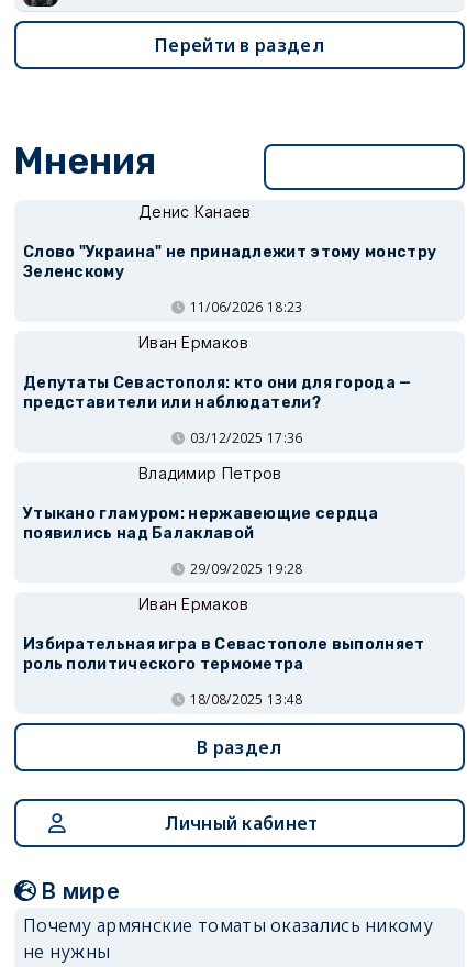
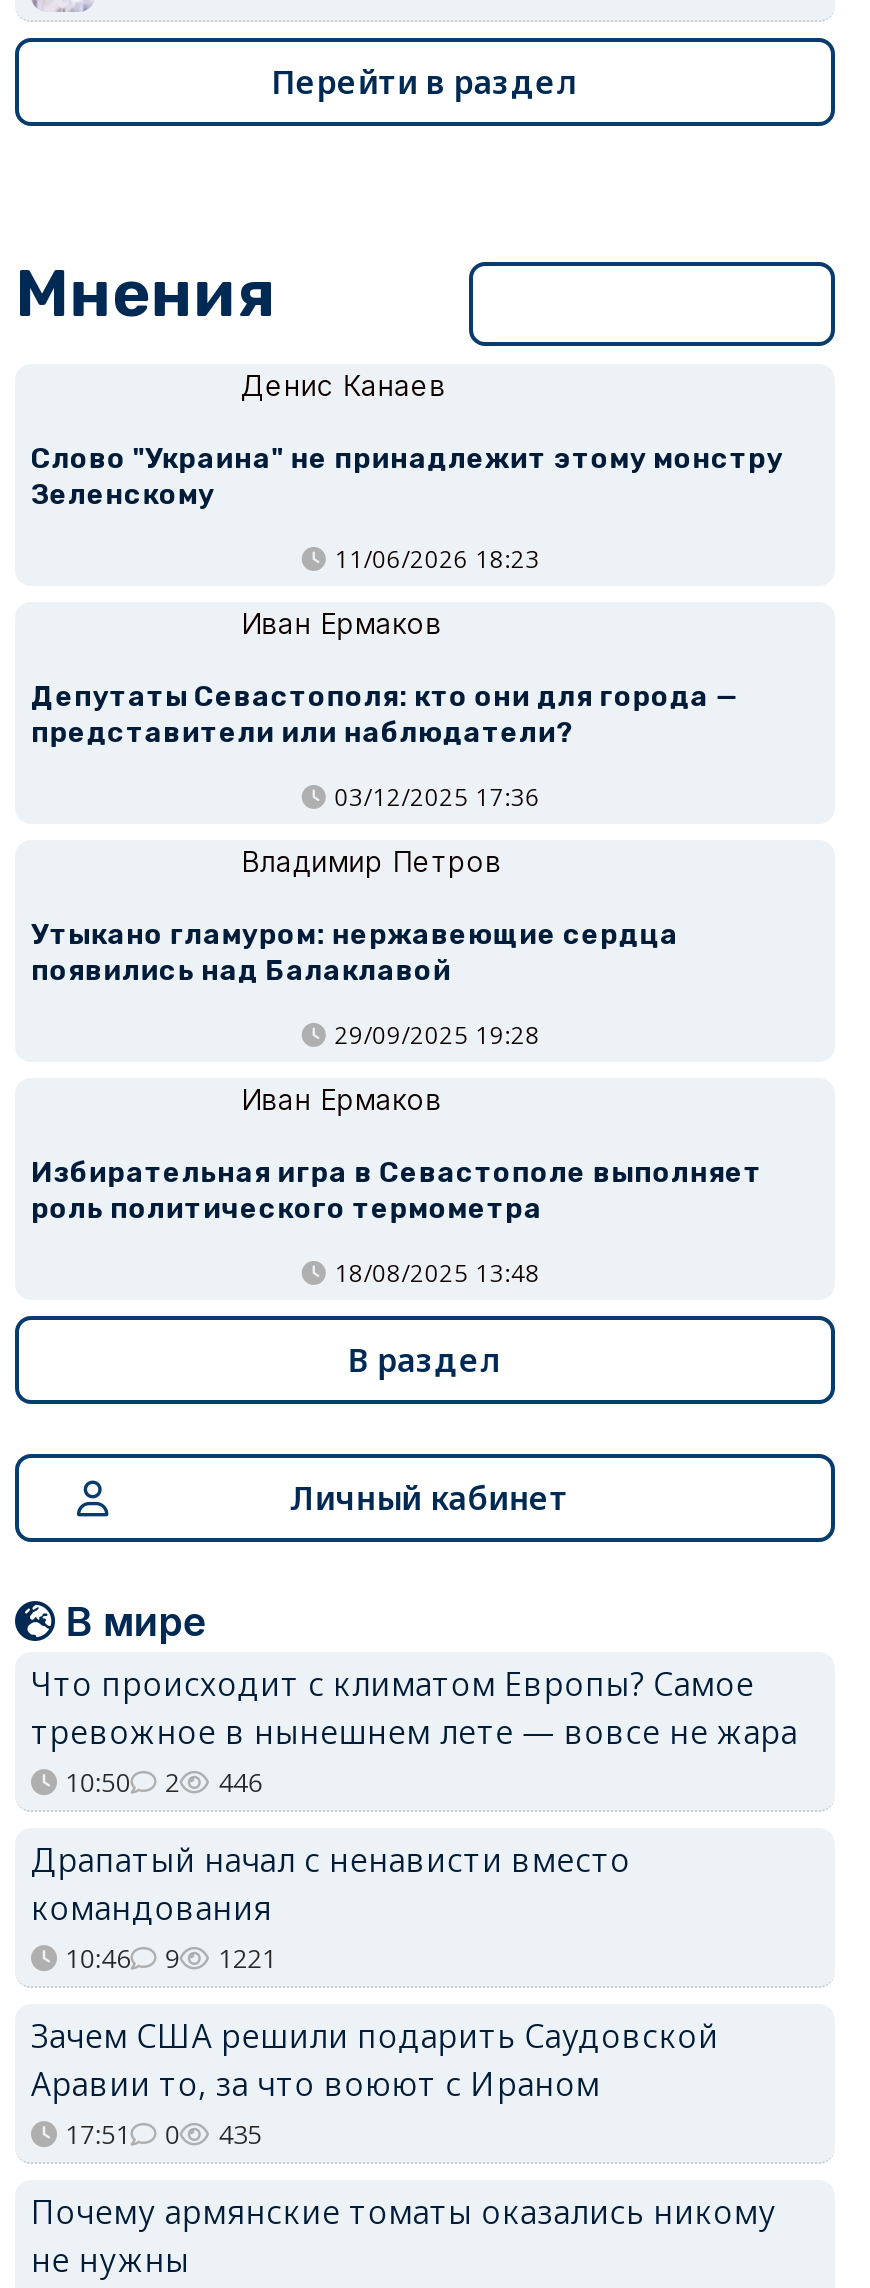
+ Что происходит с климатом Европы? Самое
+ тревожное в нынешнем лете — вовсе не жара
+ 10:50
+ 2
+ 446
+ Драпатый начал с ненависти вместо
+ командования
+ 10:46
+ 9
+ 1221
+ Зачем США решили подарить Саудовской
+ Аравии то, за что воюют с Ираном
+ 17:51
+ 0
+ 435
